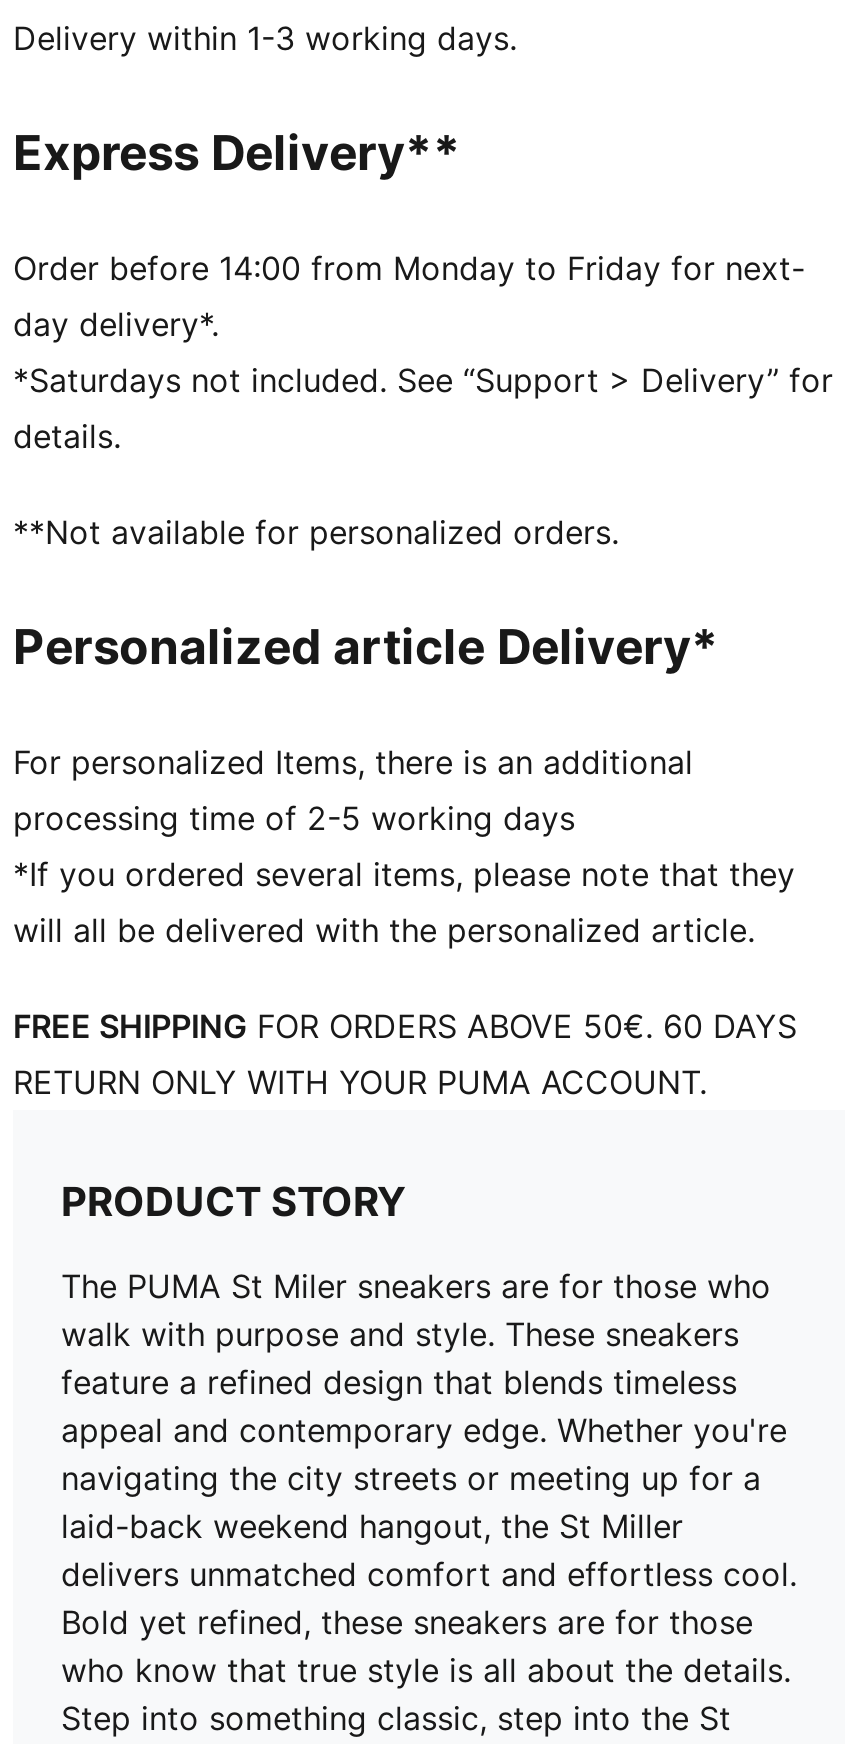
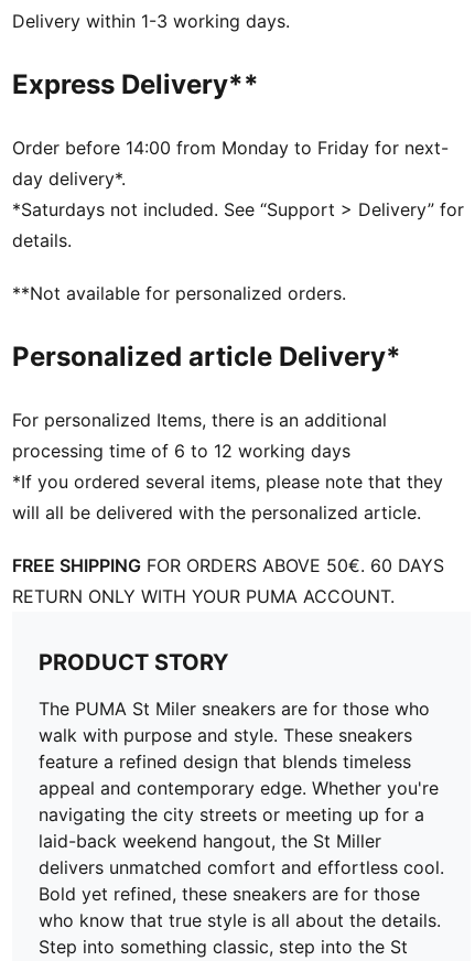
- processing time of 2-5 working days
+ processing time of 6 to 12 working days
